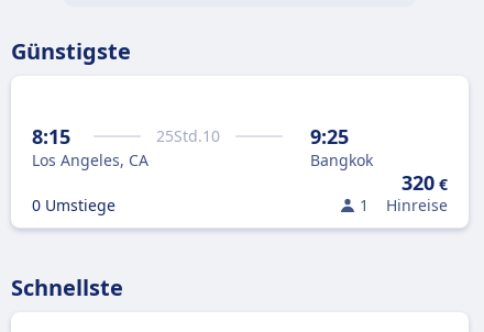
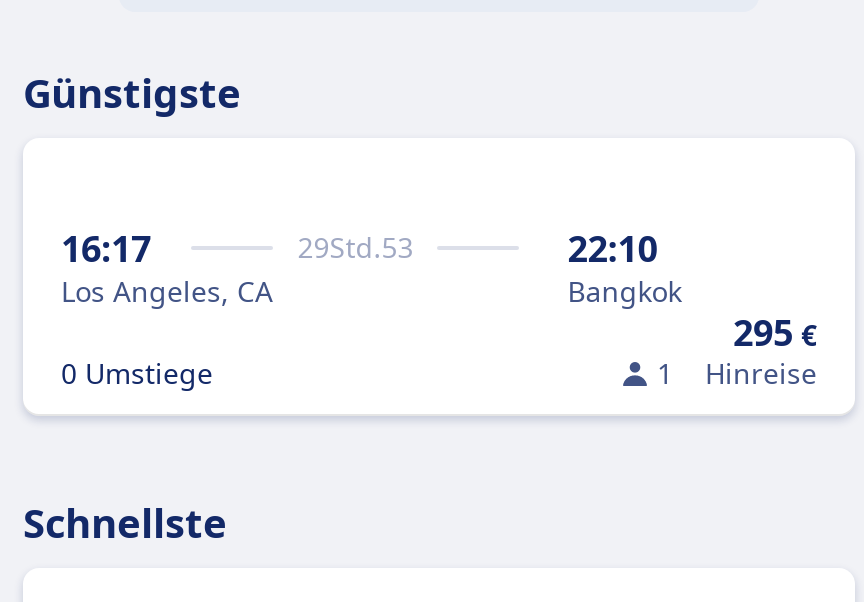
- 8:15
+ 16:17

- 25Std.10
+ 29Std.53

- 9:25
+ 22:10

- 320 €
+ 295 €
